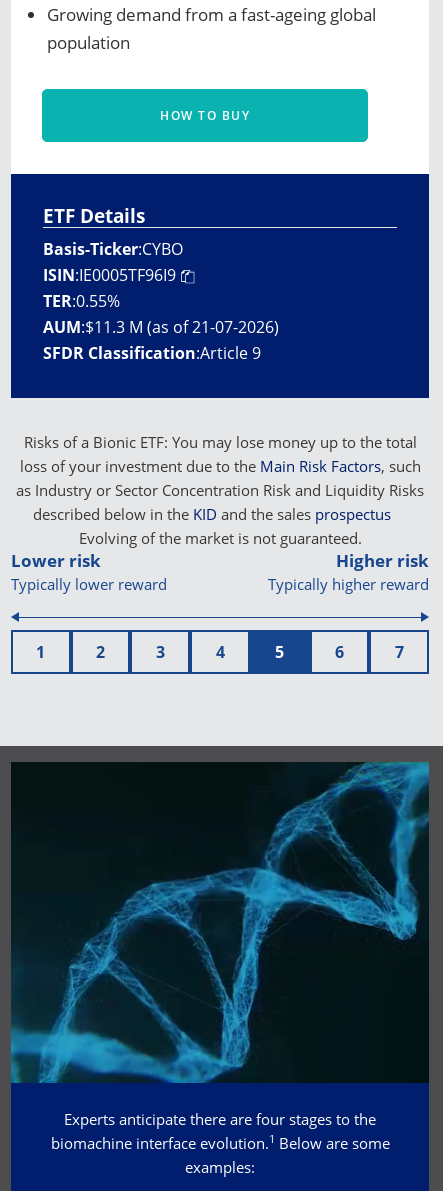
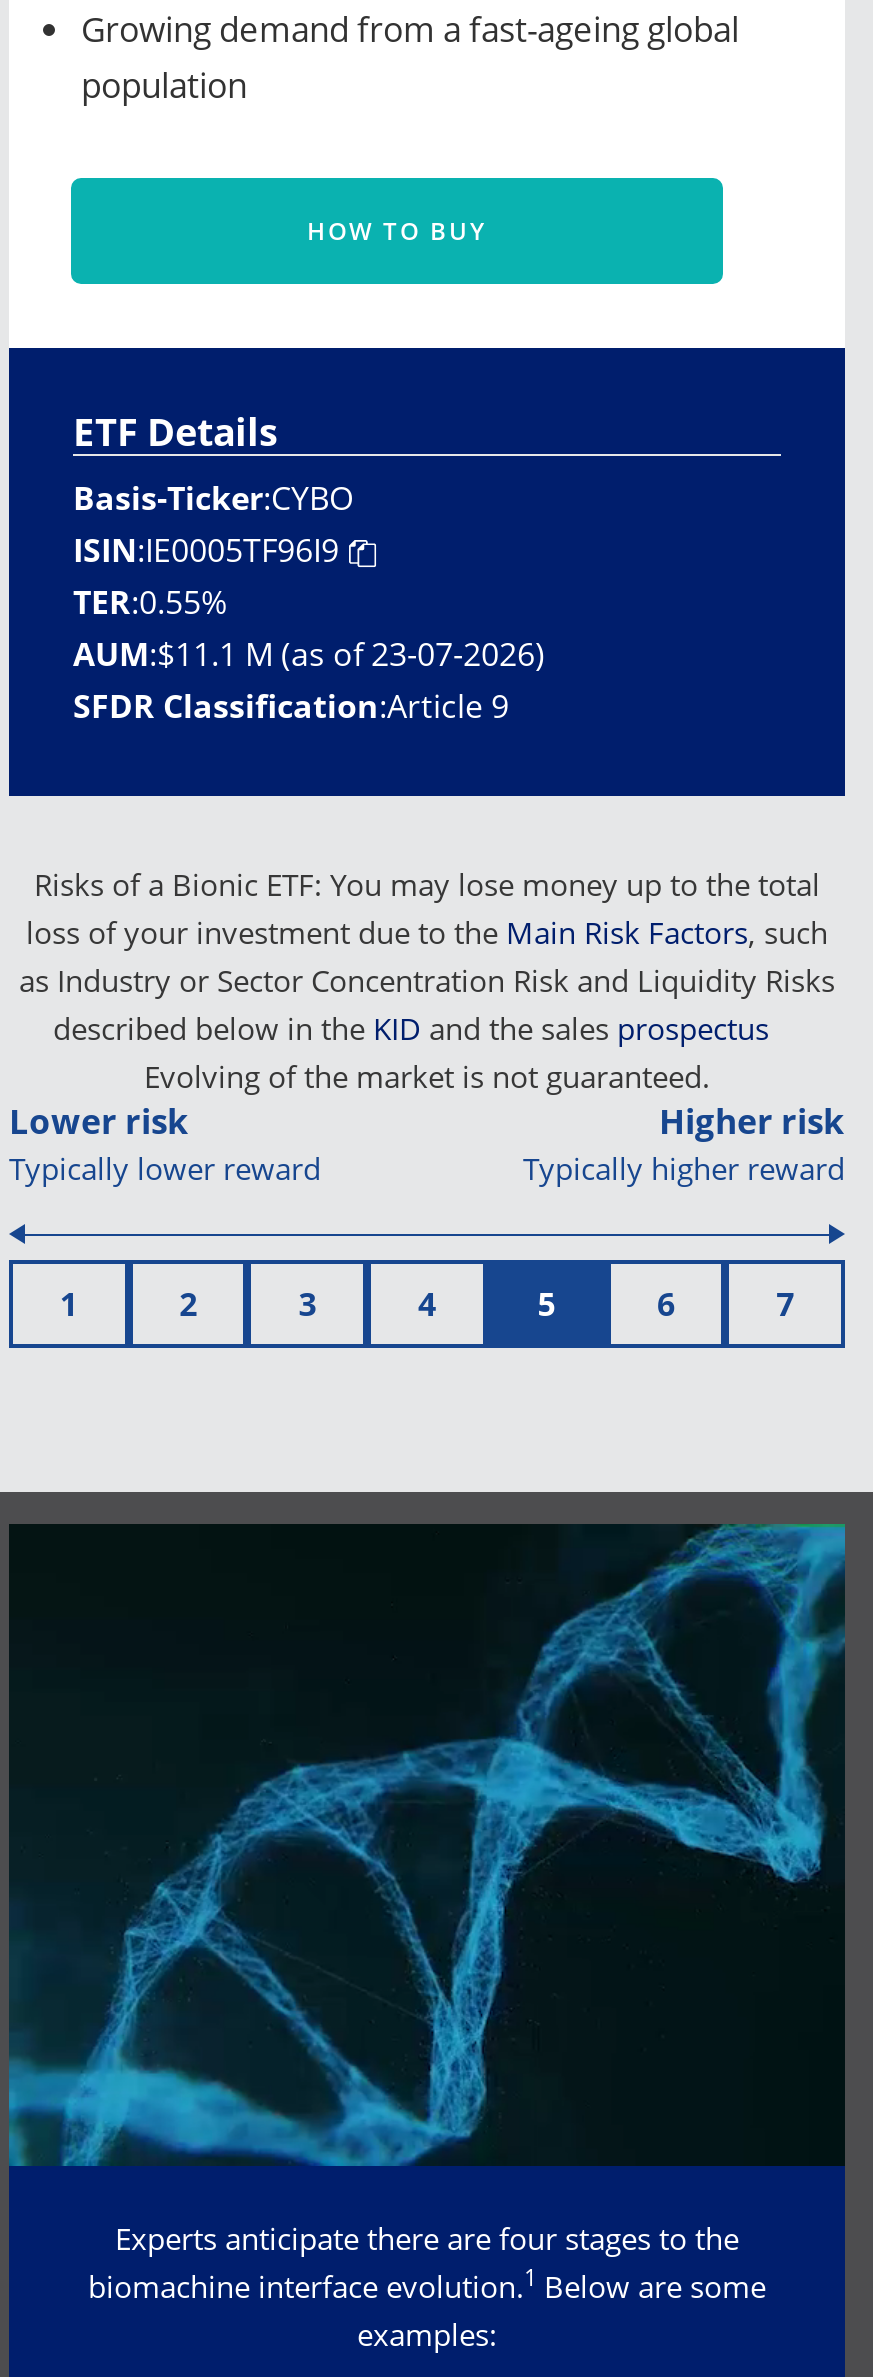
- AUM:$11.3 M (as of 21-07-2026)
+ AUM:$11.1 M (as of 23-07-2026)
